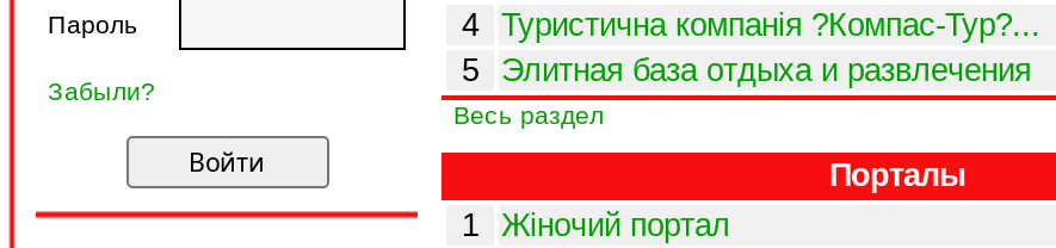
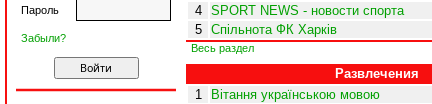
- Туристична компанія ?Компас-Тур?...
+ SPORT NEWS - новости спорта

- Элитная база отдыха и развлечения
+ Спільнота ФК Харків

- Порталы
+ Развлечения

- Жіночий портал
+ Вітання українською мовою
